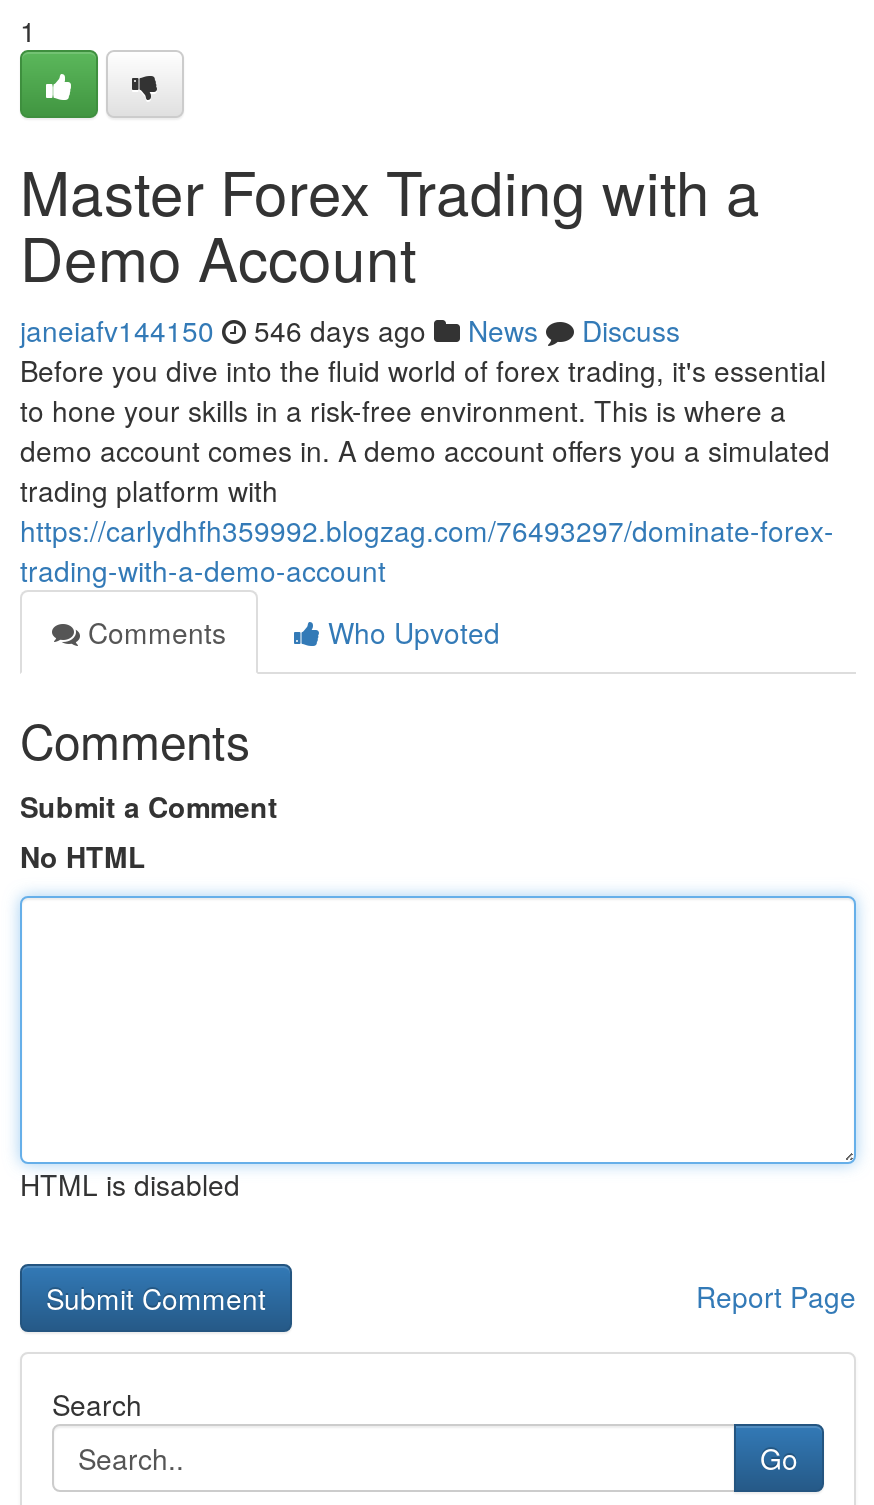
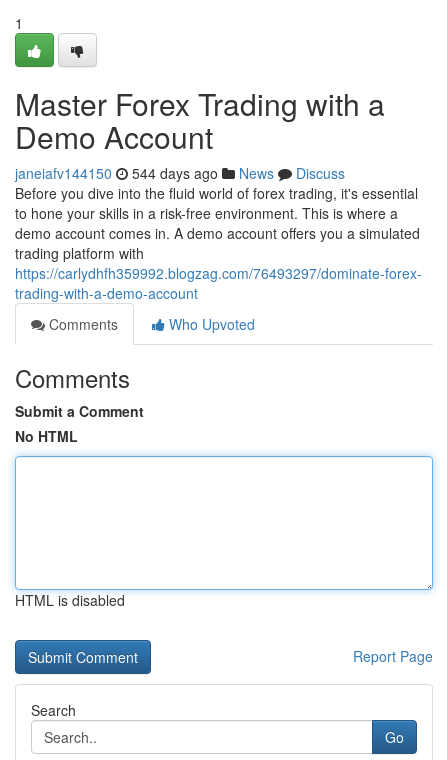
- janeiafv144150 546 days ago News Discuss
+ janeiafv144150 544 days ago News Discuss
